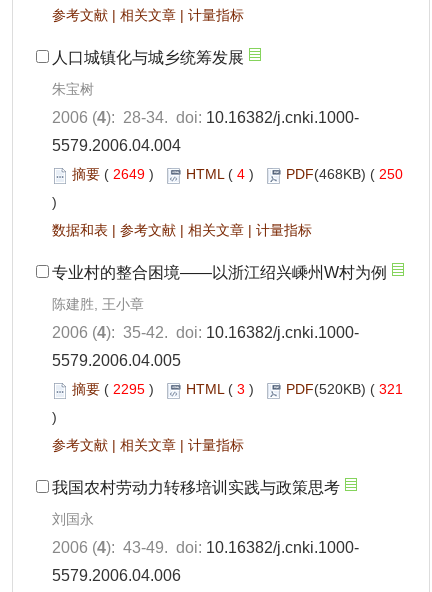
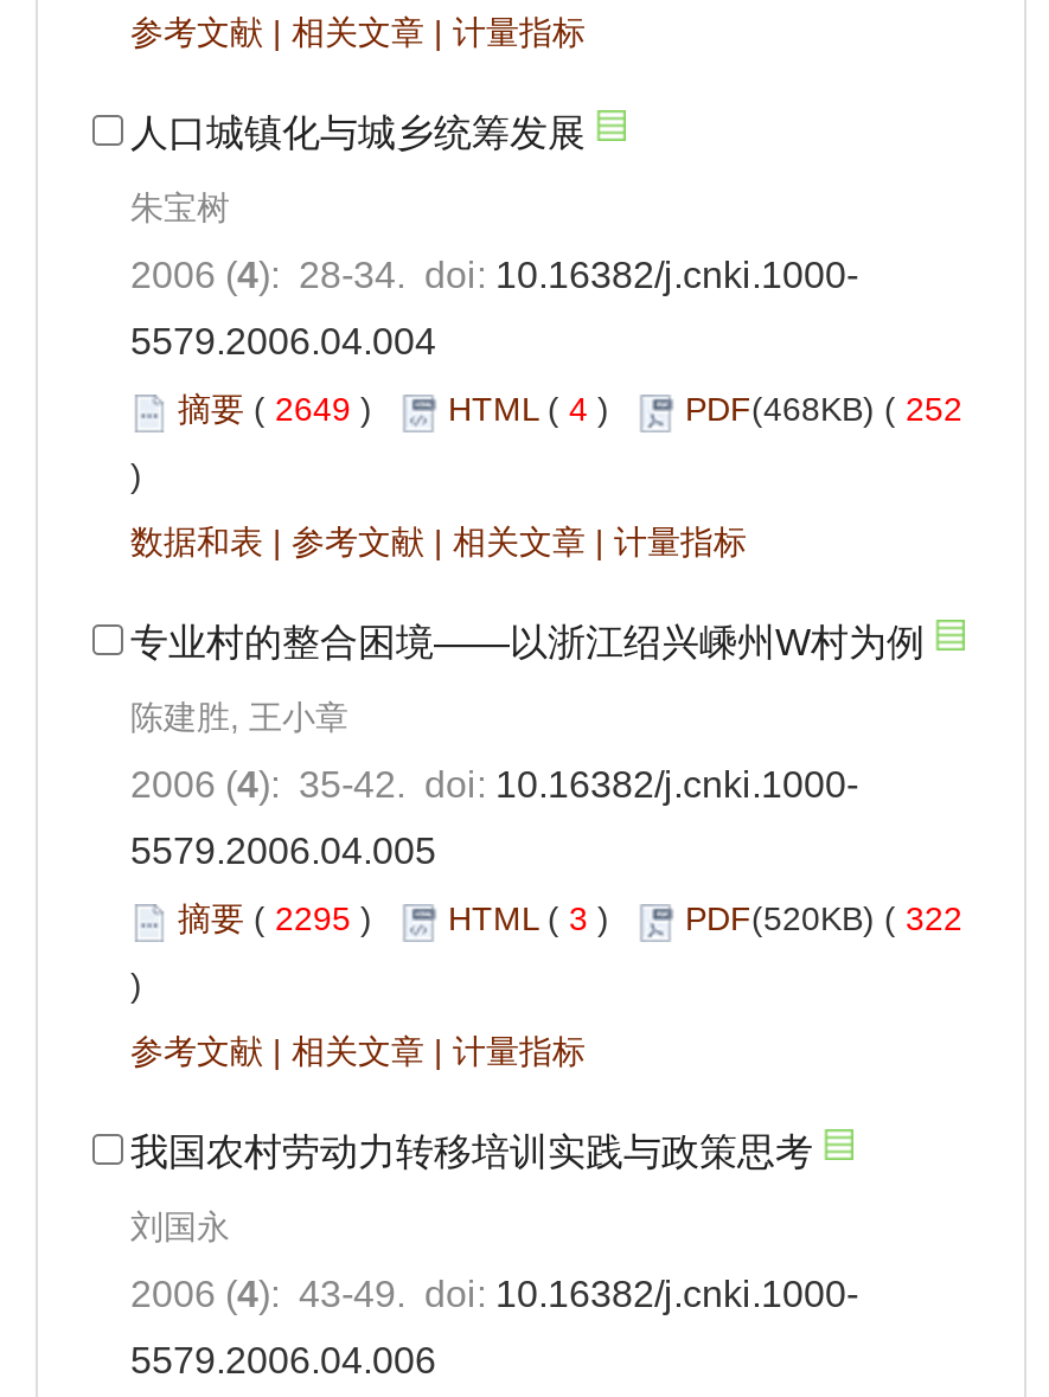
- 摘要(2649) HTML (4) PDF(468KB) (250
+ 摘要(2649) HTML (4) PDF(468KB) (252

- 摘要(2295) HTML (3) PDF(520KB) (321
+ 摘要(2295) HTML (3) PDF(520KB) (322
